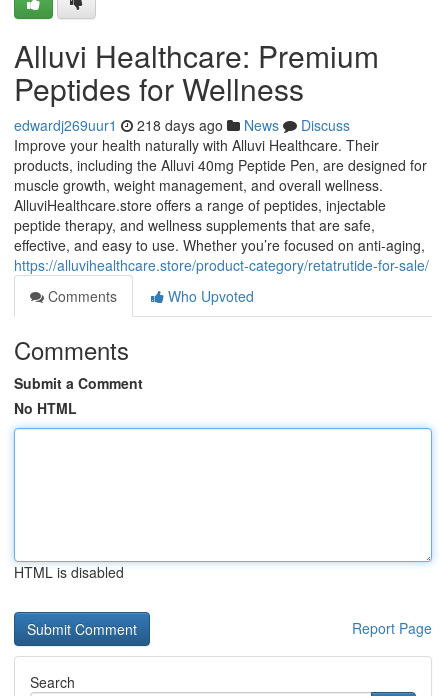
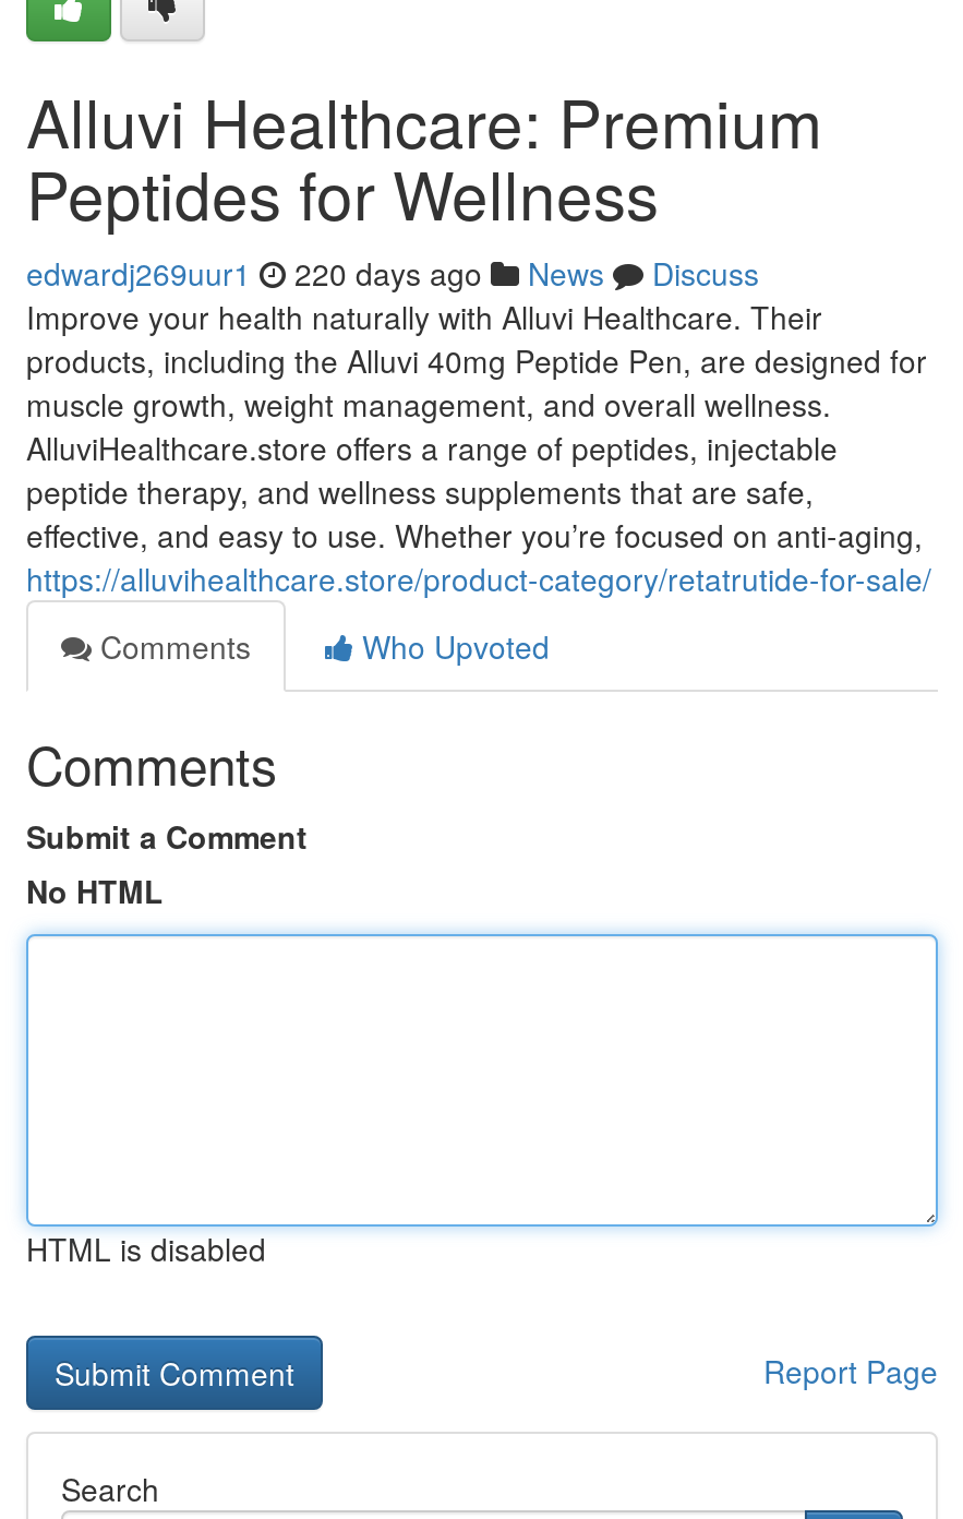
- edwardj269uur1 218 days ago News Discuss
+ edwardj269uur1 220 days ago News Discuss
